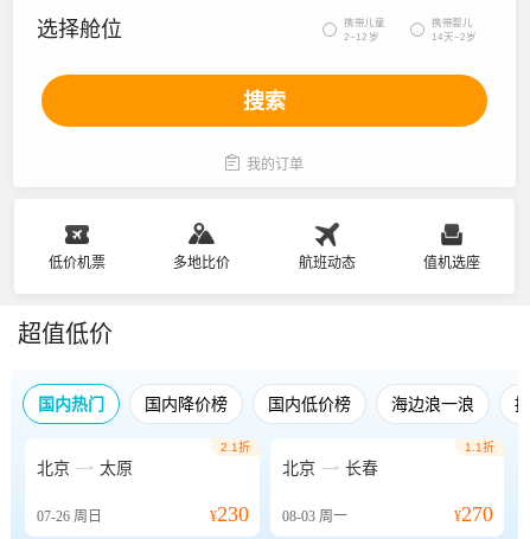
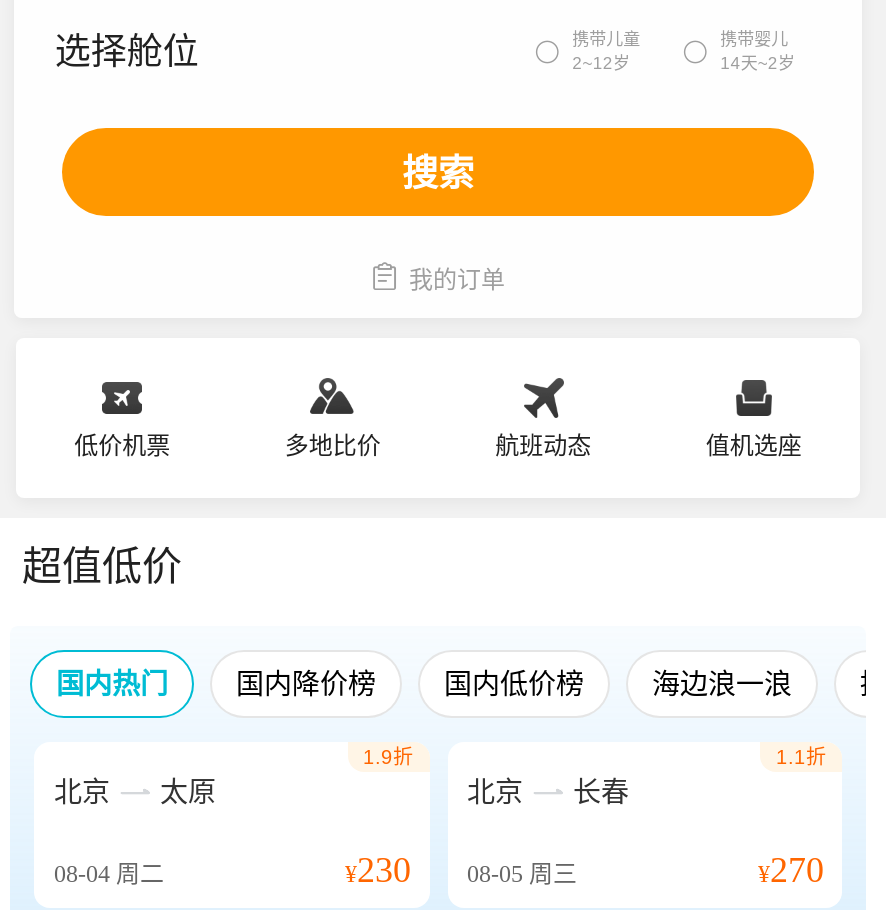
- 2.1折
+ 1.9折

- 07-26周日
+ 08-04周二

- ¥230 08-03周一
+ ¥230 08-05周三
